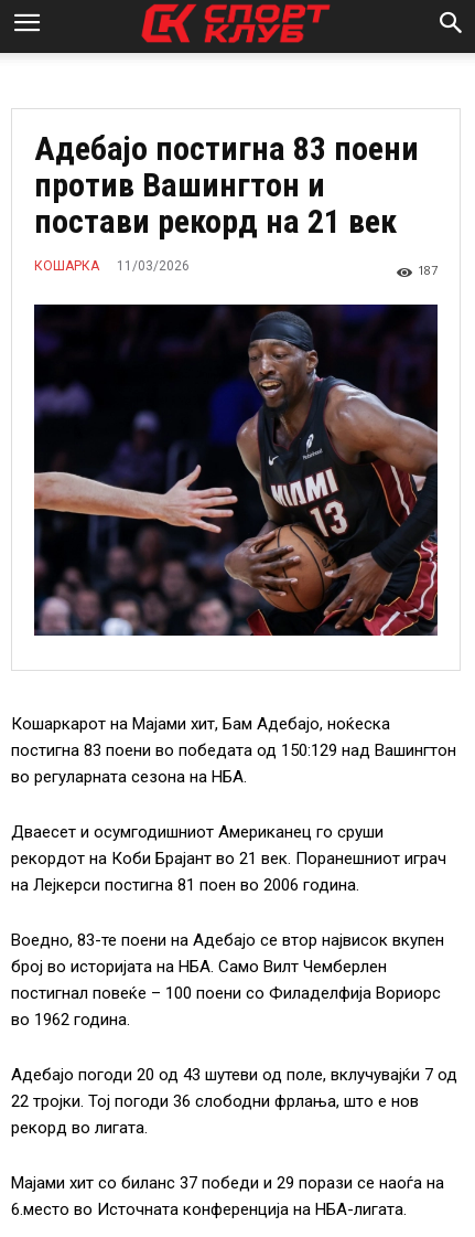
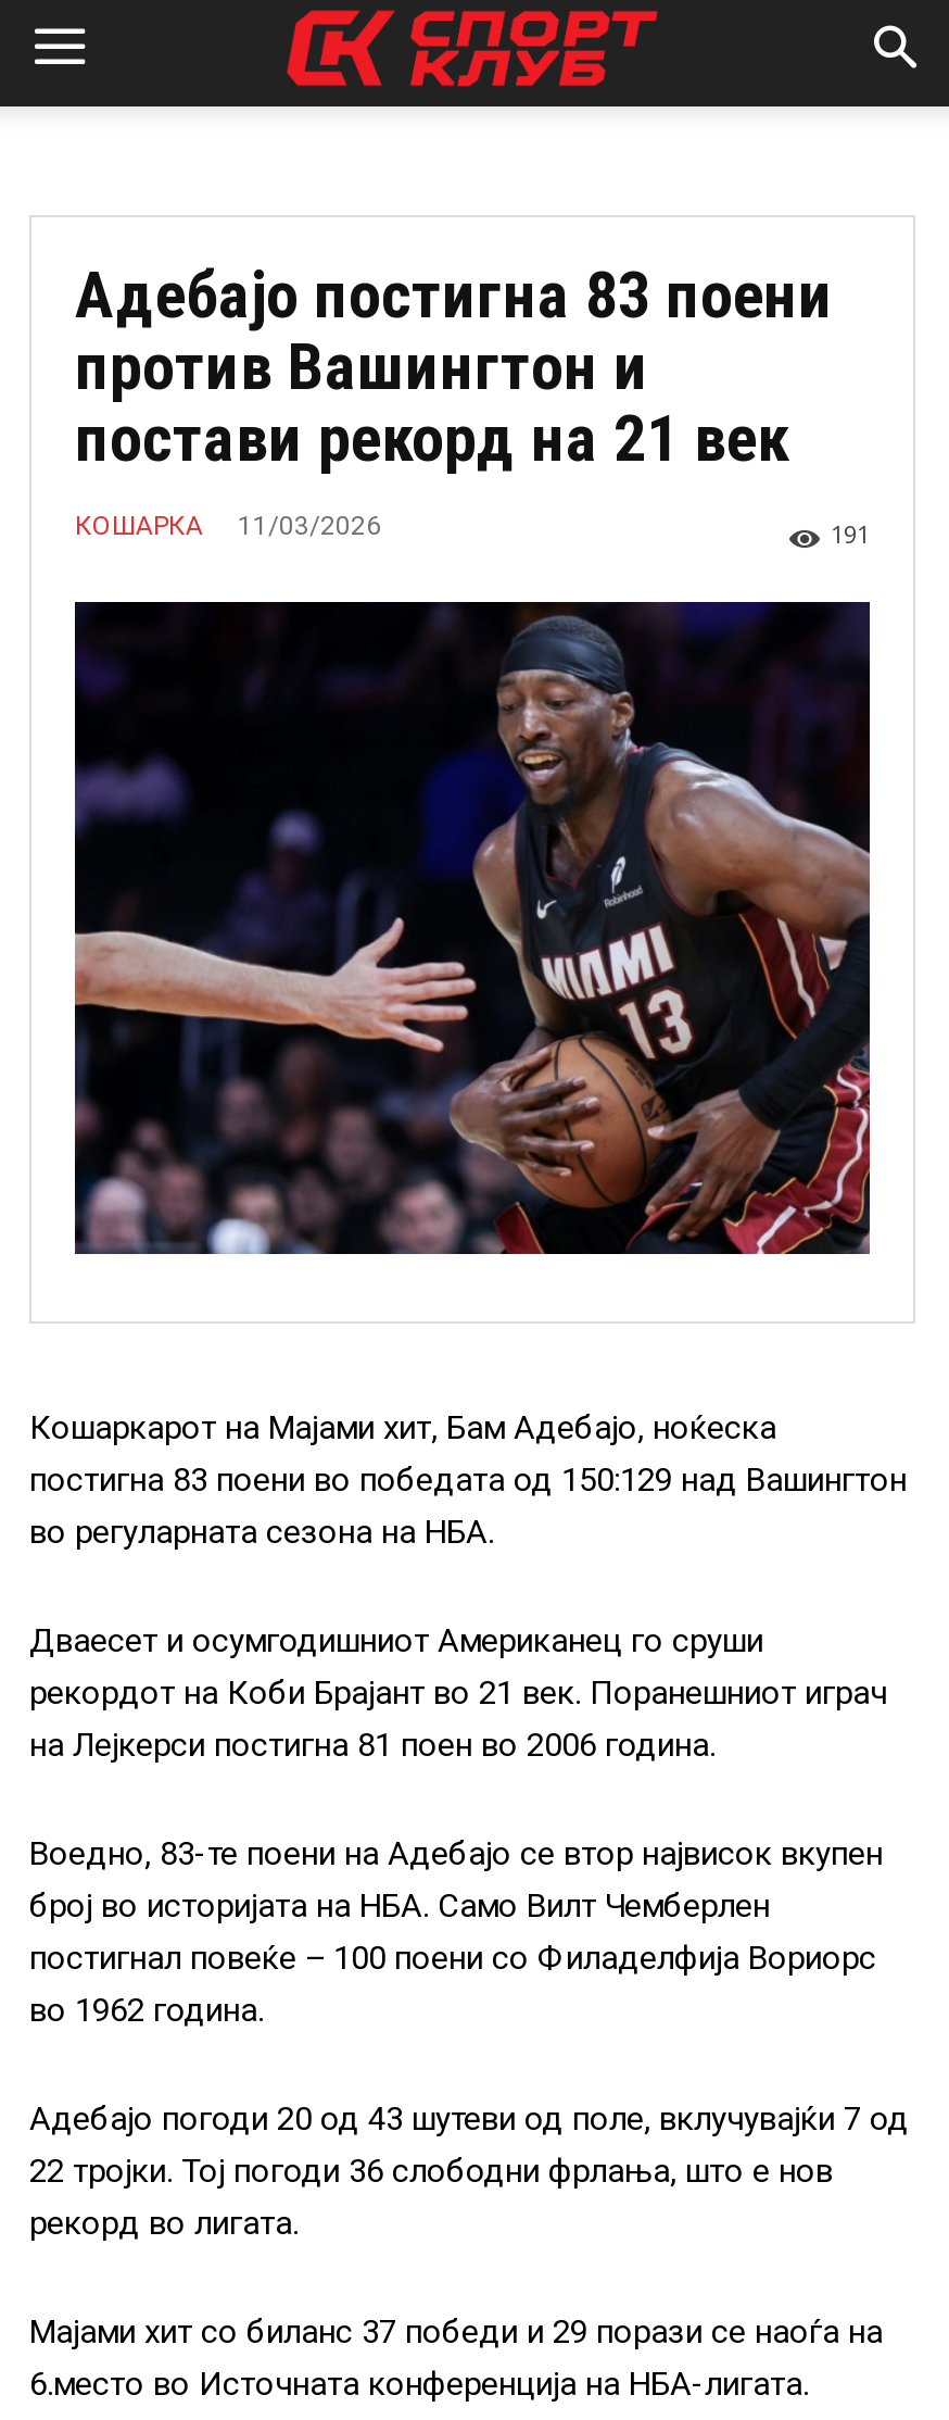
- 187
+ 191
